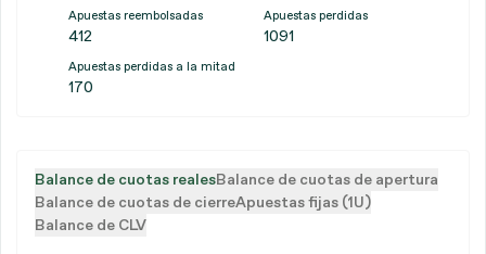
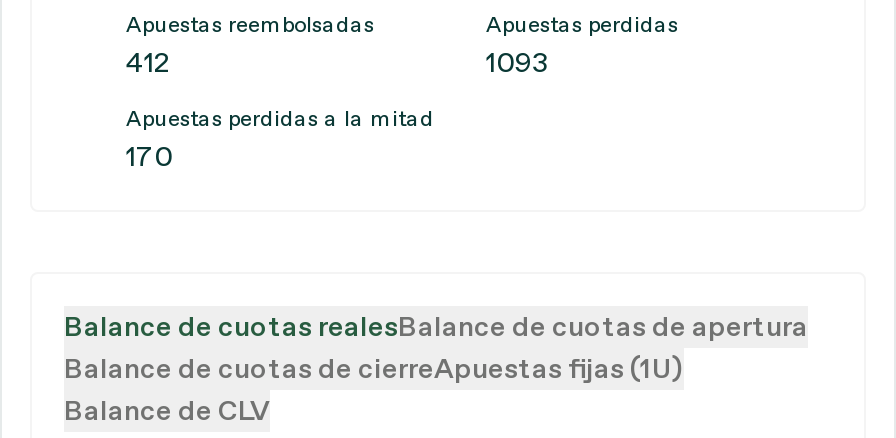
- 1091
+ 1093
